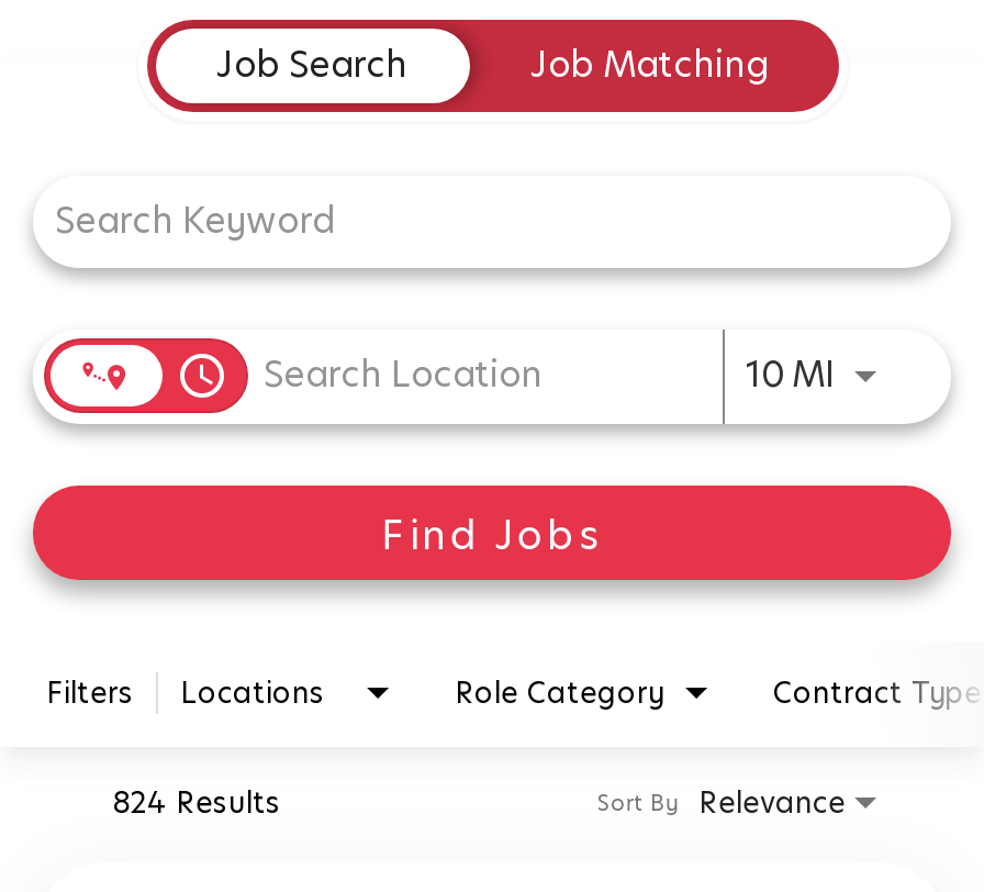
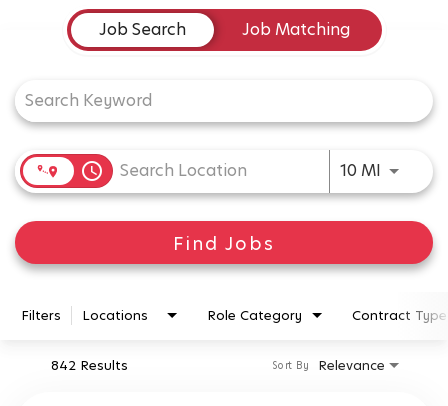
- 824 Results
+ 842 Results
